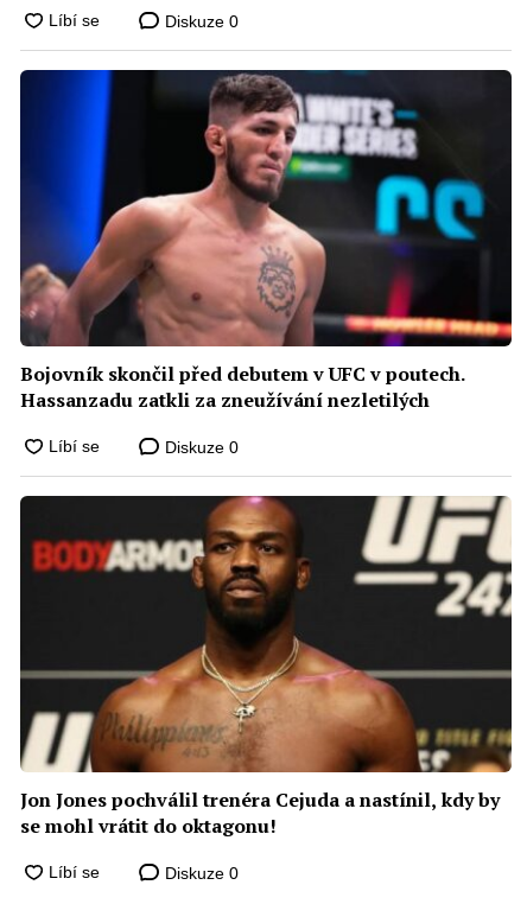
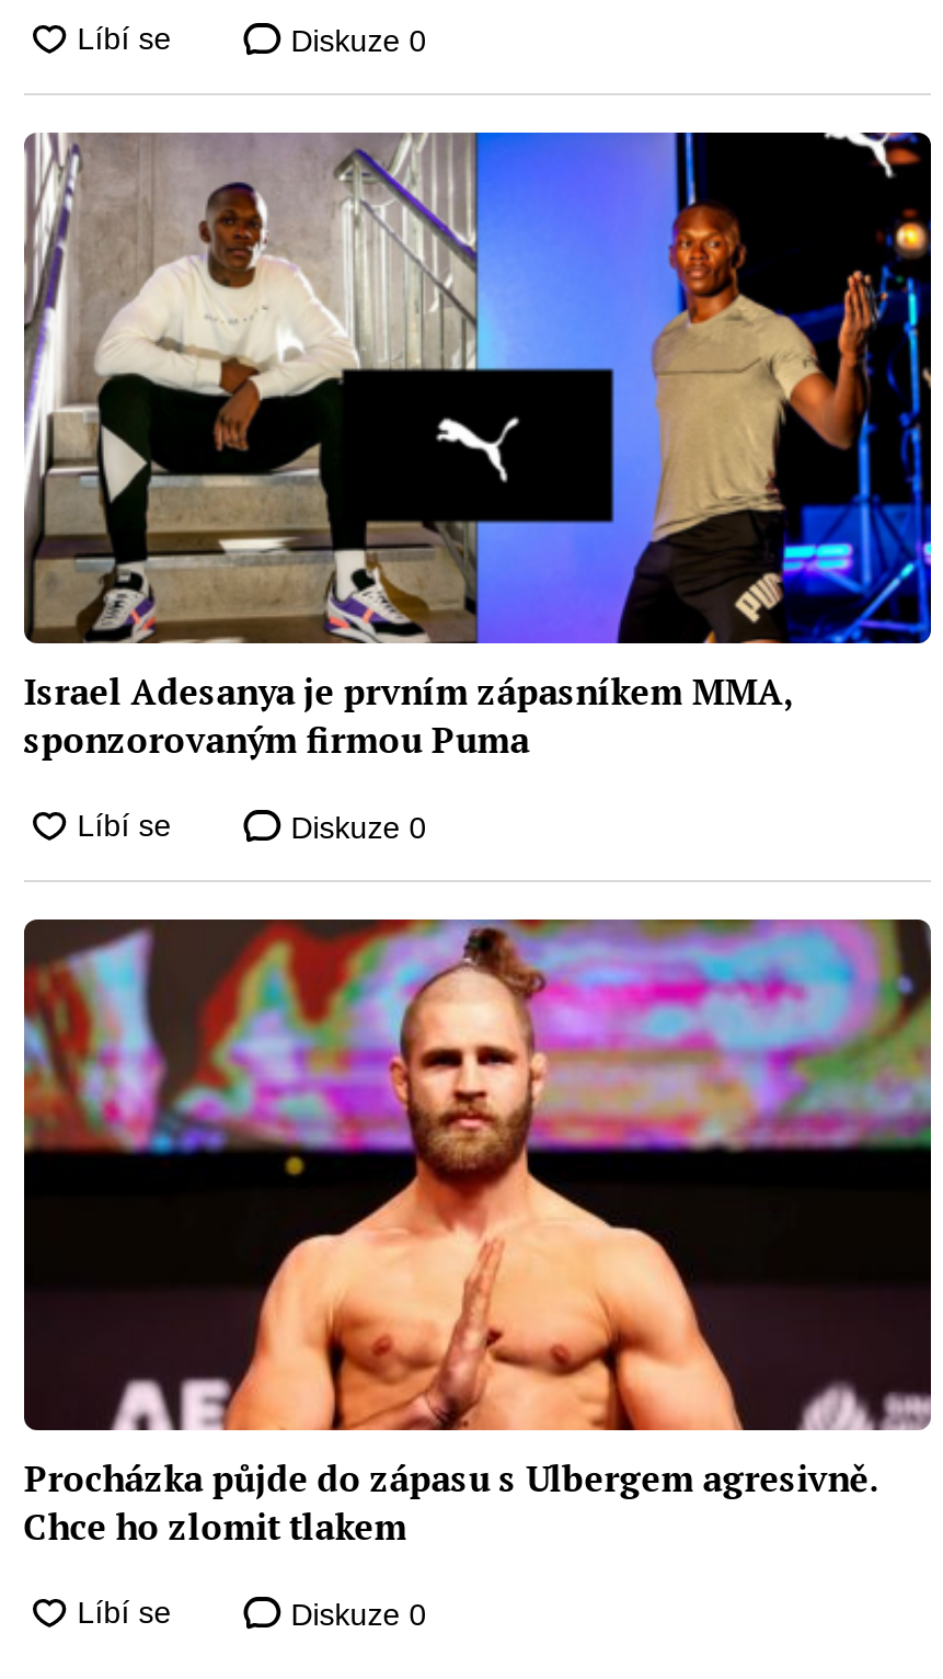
- [image]
- Bojovník skončil před debutem v UFC v poutech.
- Hassanzadu zatkli za zneužívání nezletilých
+ [image]
+ Israel Adesanya je prvním zápasníkem MMA,
+ sponzorovaným firmou Puma

- [image]
- Jon Jones pochválil trenéra Cejuda a nastínil, kdy by
- se mohl vrátit do oktagonu!
+ [image]
+ Procházka půjde do zápasu s Ulbergem agresivně.
+ Chce ho zlomit tlakem
